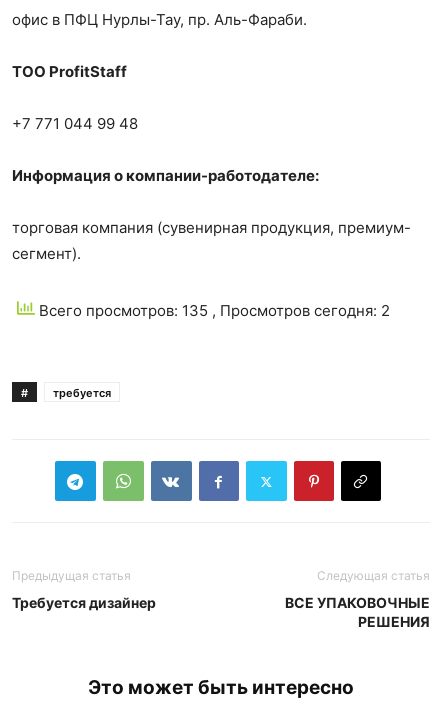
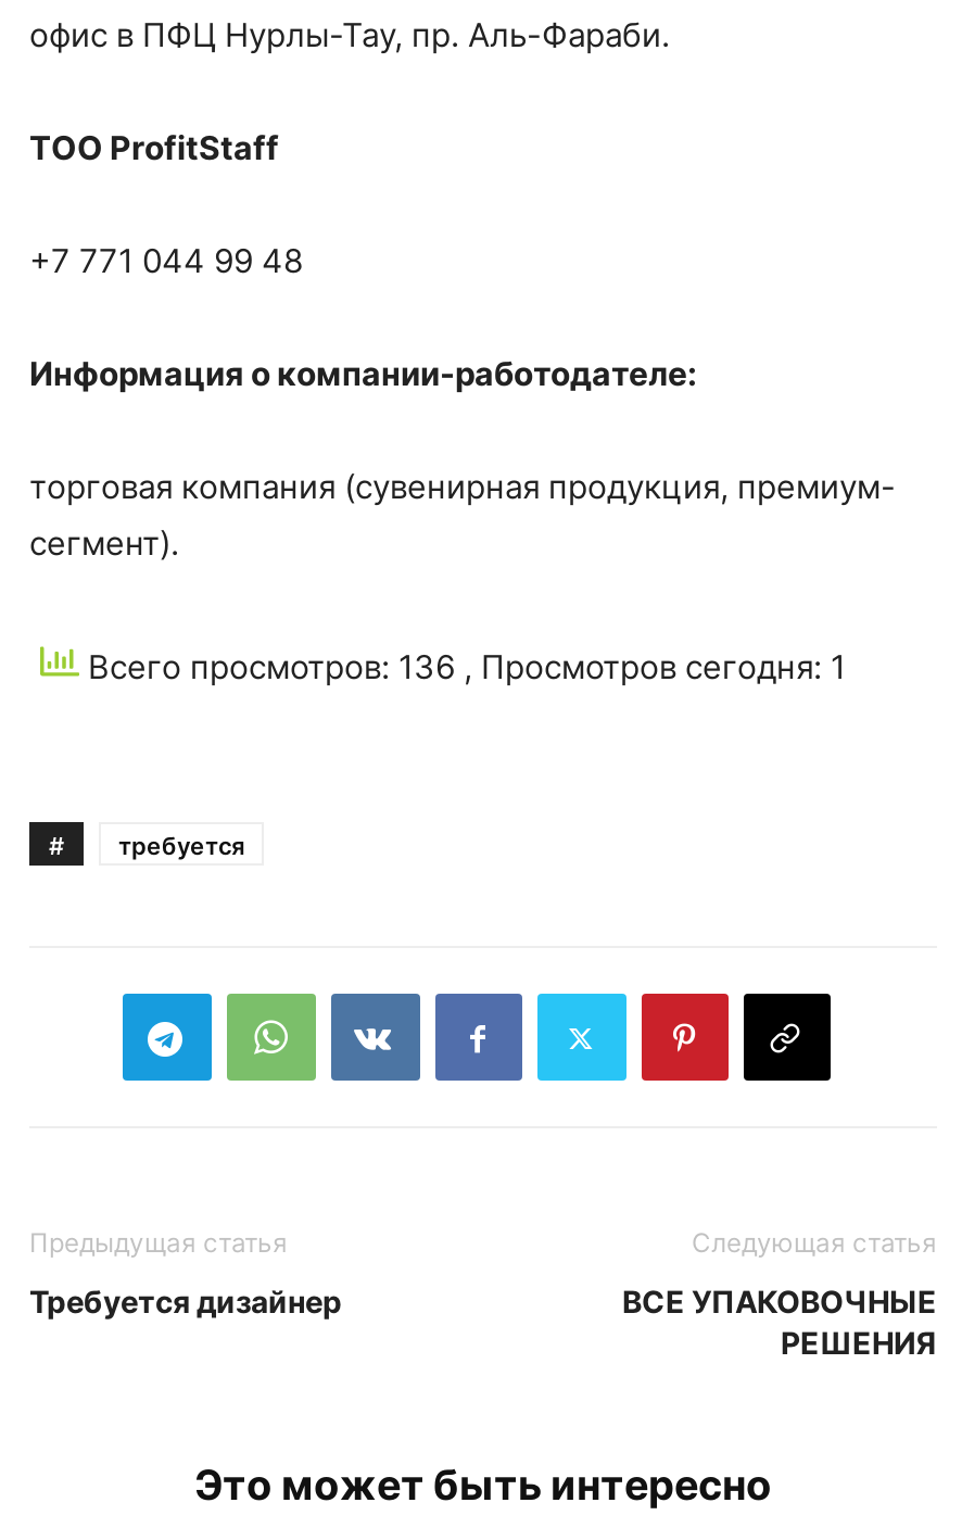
- Всего просмотров: 135, Просмотров сегодня: 2
+ Всего просмотров: 136, Просмотров сегодня: 1
